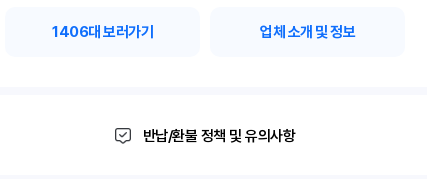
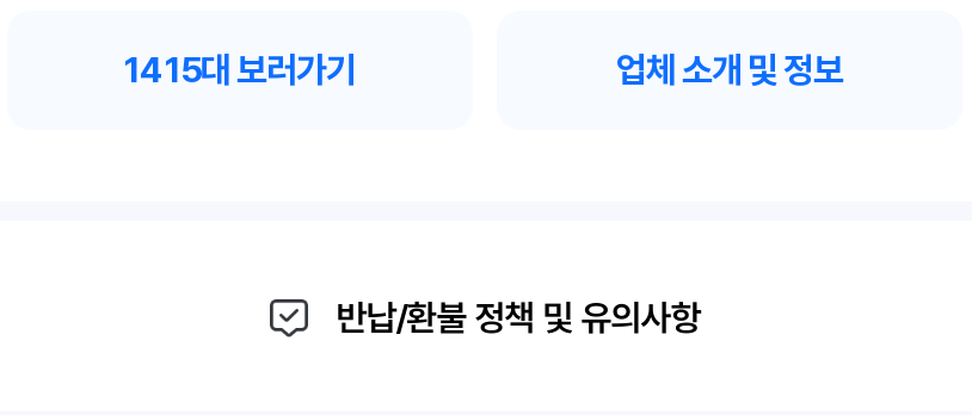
- 1406대 보러가기
+ 1415대 보러가기
